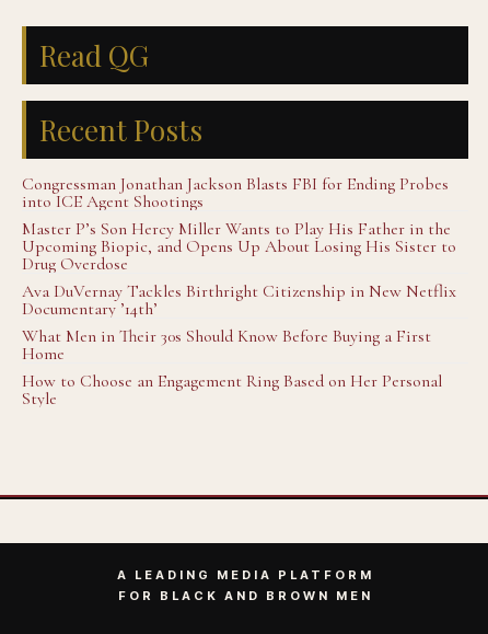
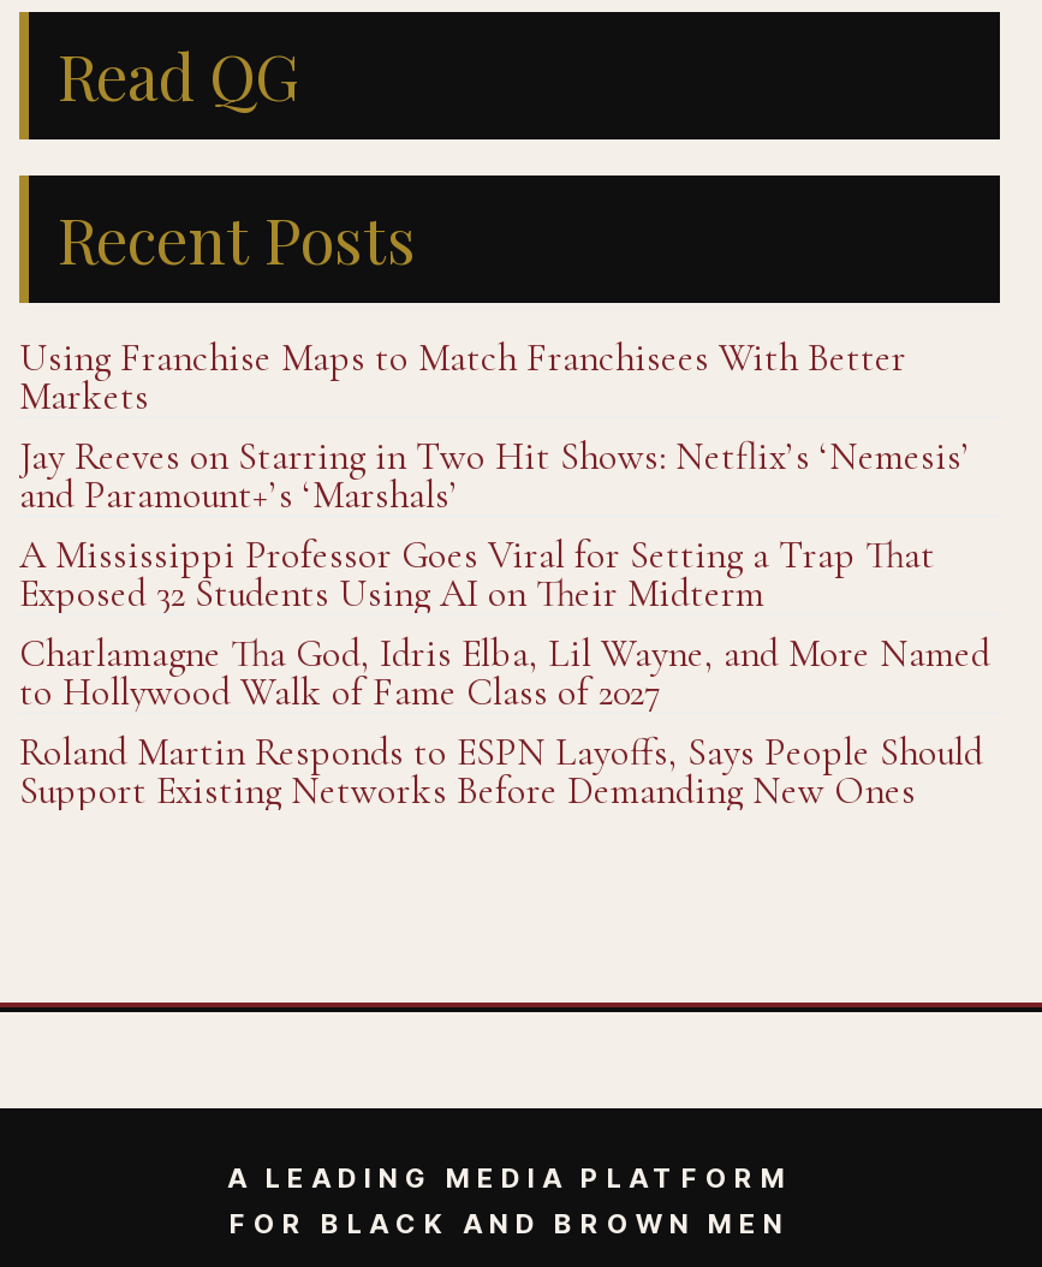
- Congressman Jonathan Jackson Blasts FBI for Ending Probes
- into ICE Agent Shootings
- Master P’s Son Hercy Miller Wants to Play His Father in the
- Upcoming Biopic, and Opens Up About Losing His Sister to
- Drug Overdose
- Ava DuVernay Tackles Birthright Citizenship in New Netflix
- Documentary ’14th’
- What Men in Their 30s Should Know Before Buying a First
- Home
- How to Choose an Engagement Ring Based on Her Personal
- Style
+ Using Franchise Maps to Match Franchisees With Better
+ Markets
+ Jay Reeves on Starring in Two Hit Shows: Netflix’s ‘Nemesis’
+ and Paramount+’s ‘Marshals’
+ A Mississippi Professor Goes Viral for Setting a Trap That
+ Exposed 32 Students Using AI on Their Midterm
+ Charlamagne Tha God, Idris Elba, Lil Wayne, and More Named
+ to Hollywood Walk of Fame Class of 2027
+ Roland Martin Responds to ESPN Layoffs, Says People Should
+ Support Existing Networks Before Demanding New Ones
